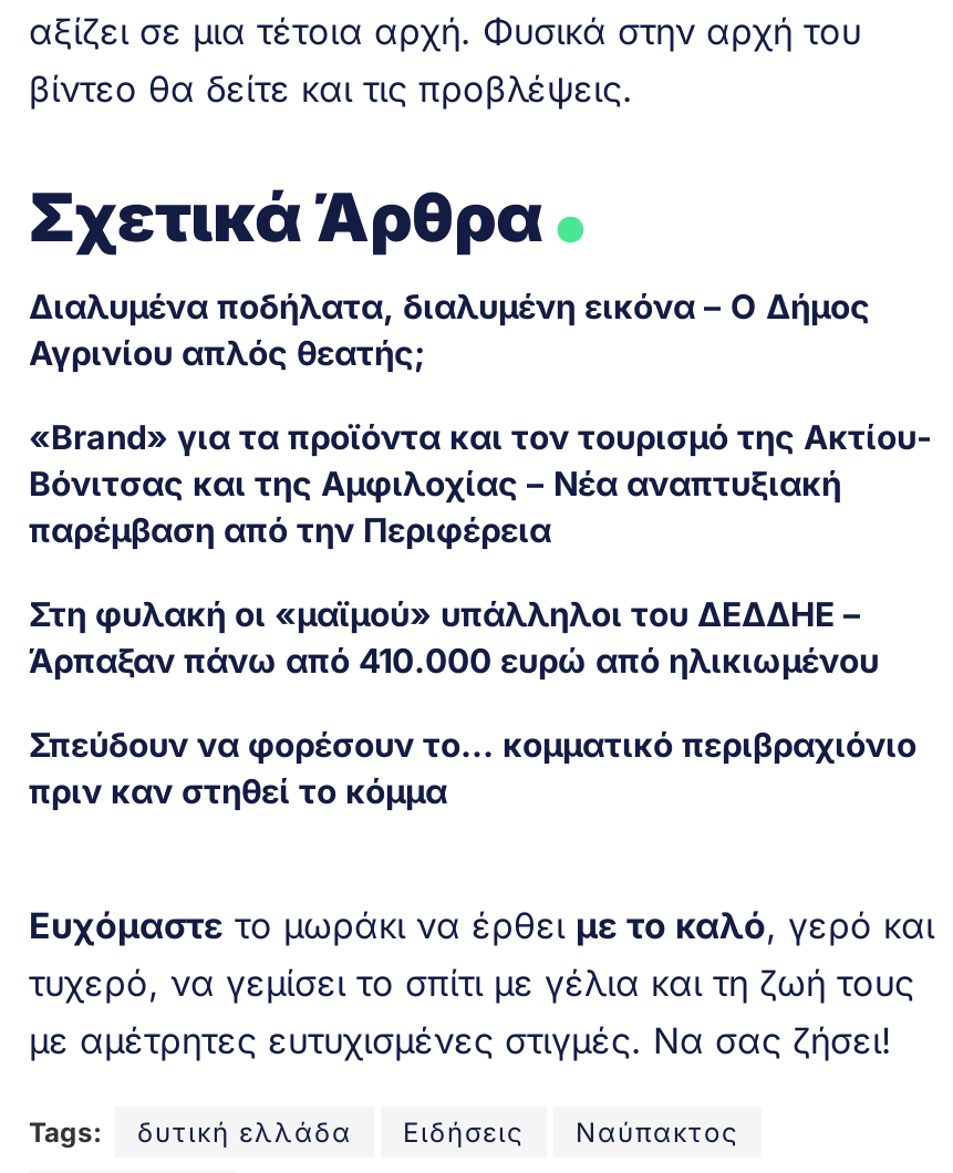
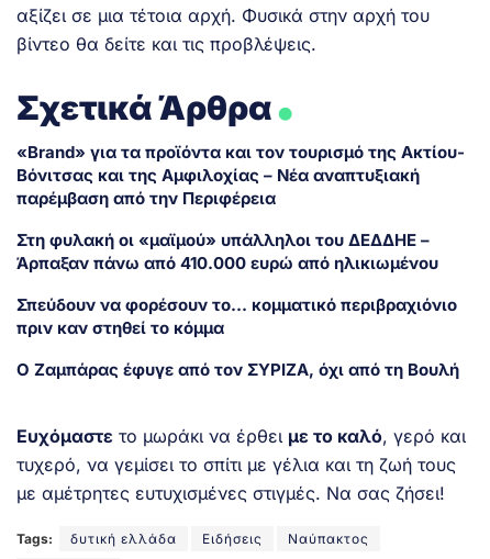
- Διαλυμένα ποδήλατα, διαλυμένη εικόνα – Ο Δήμος
- Αγρινίου απλός θεατής;

moved up: «Brand» για τα προϊόντα και τον τουρισμό της Ακτίου- | Βόνιτσας και της Αμφιλοχίας – Νέα αναπτυξιακή | παρέμβαση από την Περιφέρεια | Στη φυλακή οι «μαϊμού» υπάλληλοι του ΔΕΔΔΗΕ – | Άρπαξαν πάνω από 410.000 ευρώ από ηλικιωμένου | Σπεύδουν να φορέσουν το… κομματικό περιβραχιόνιο | πριν καν στηθεί το κόμμα

+ Ο Ζαμπάρας έφυγε από τον ΣΥΡΙΖΑ, όχι από τη Βουλή
